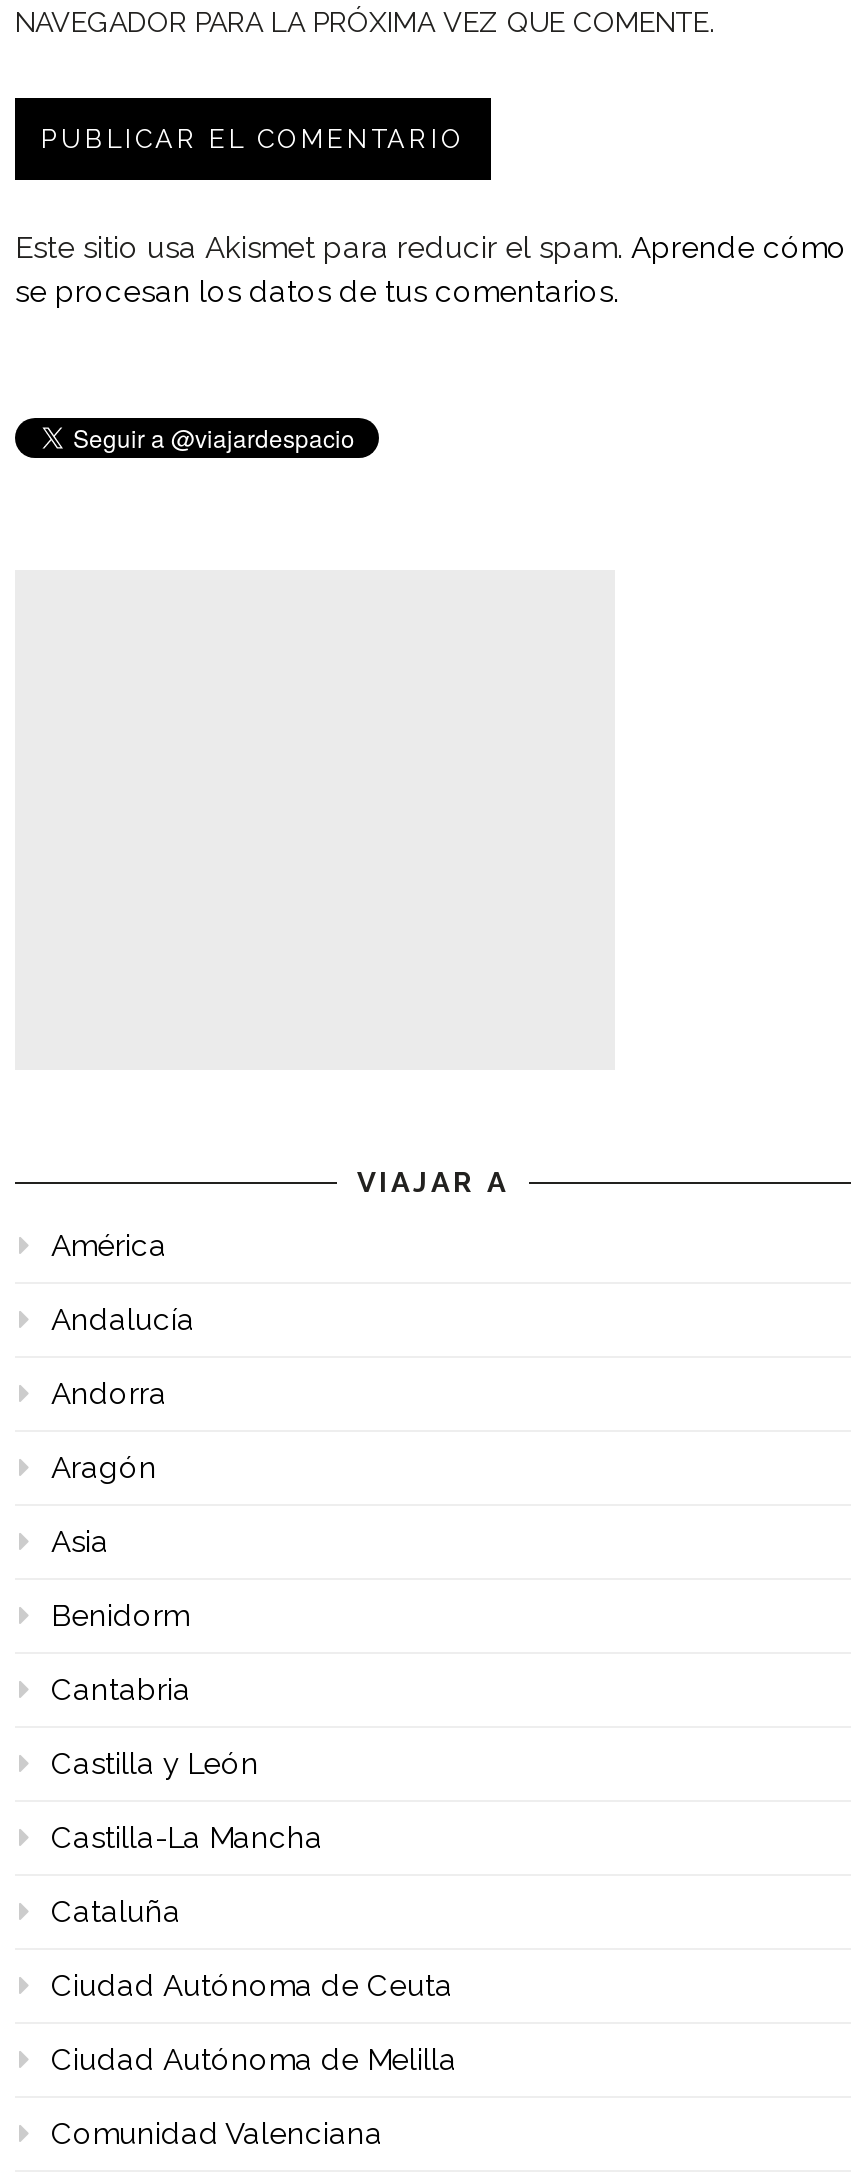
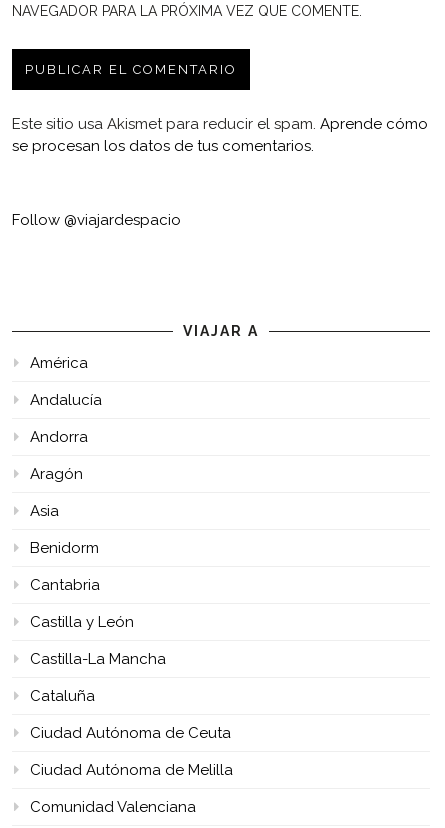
+ Follow @viajardespacio
